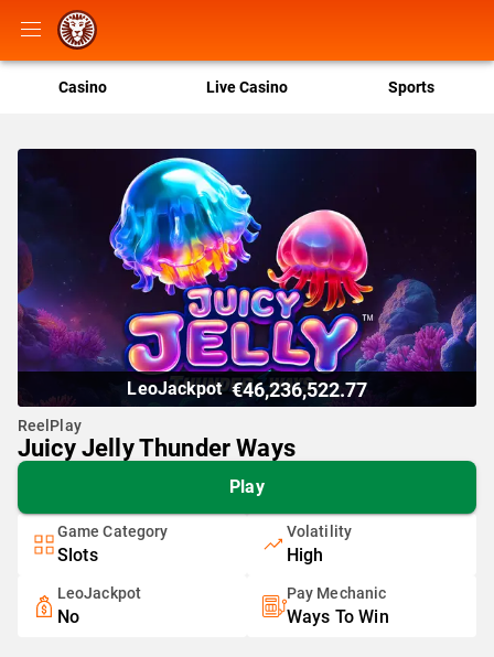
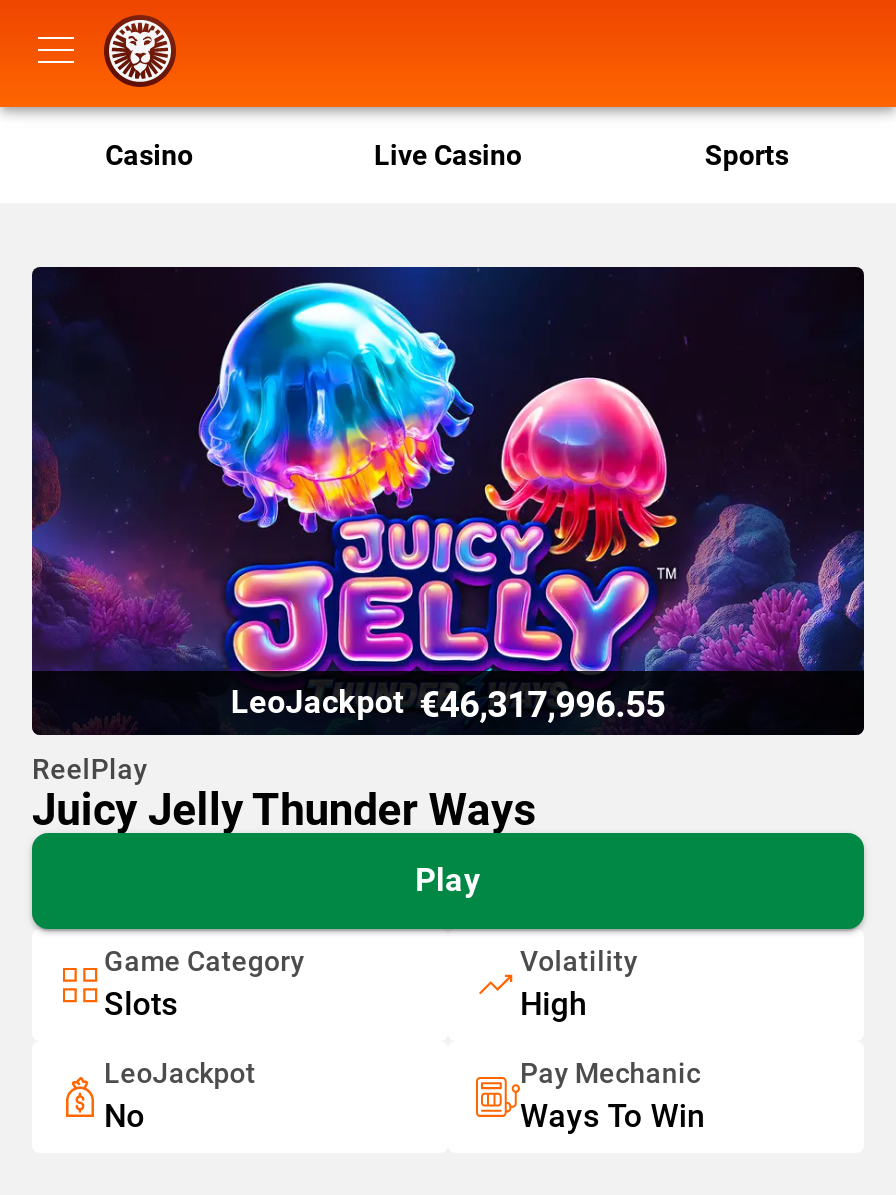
- LeoJackpot €46,236,522.77
+ LeoJackpot €46,317,996.55
